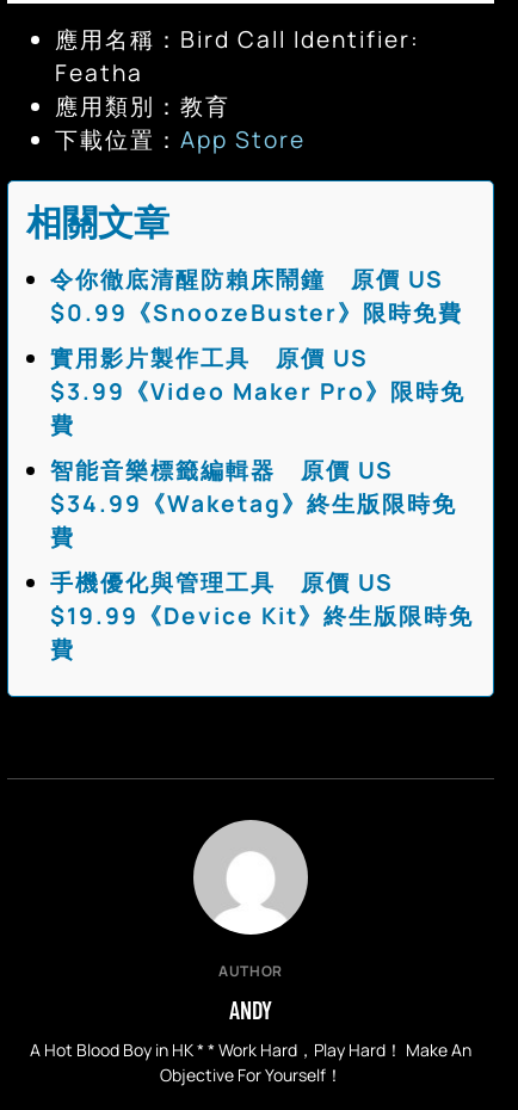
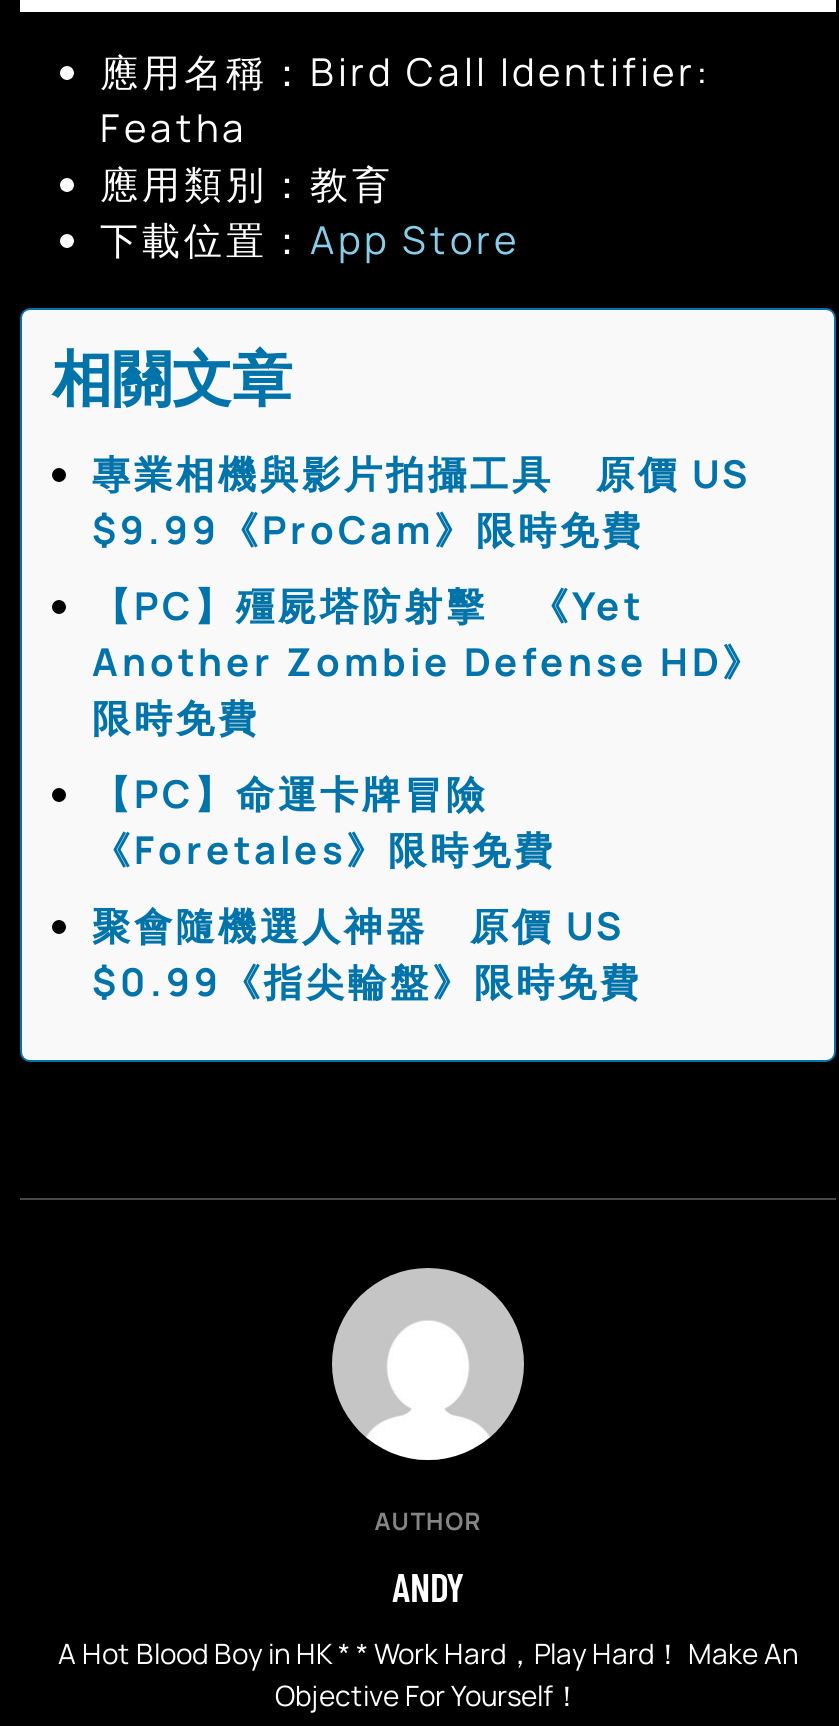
- 令你徹底清醒防賴床鬧鐘 原價 US
- $0.99《SnoozeBuster》限時免費
+ 專業相機與影片拍攝工具 原價 US
+ $9.99《ProCam》限時免費

- 實用影片製作工具 原價 US
- $3.99《Video Maker Pro》限時免
- 費
+ 【PC】殭屍塔防射擊 《Yet
+ Another Zombie Defense HD》
+ 限時免費

- 智能音樂標籤編輯器 原價 US
- $34.99《Waketag》終生版限時免
- 費
+ 【PC】命運卡牌冒險
+ 《Foretales》限時免費

- 手機優化與管理工具 原價 US
- $19.99《Device Kit》終生版限時免
- 費
+ 聚會隨機選人神器 原價 US
+ $0.99《指尖輪盤》限時免費
